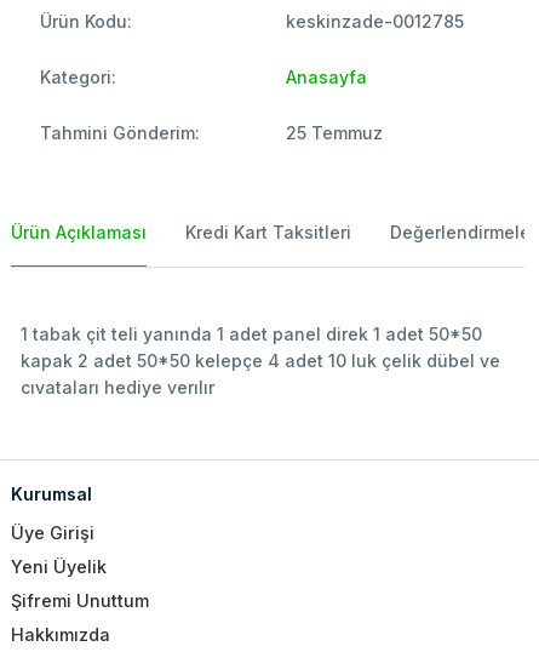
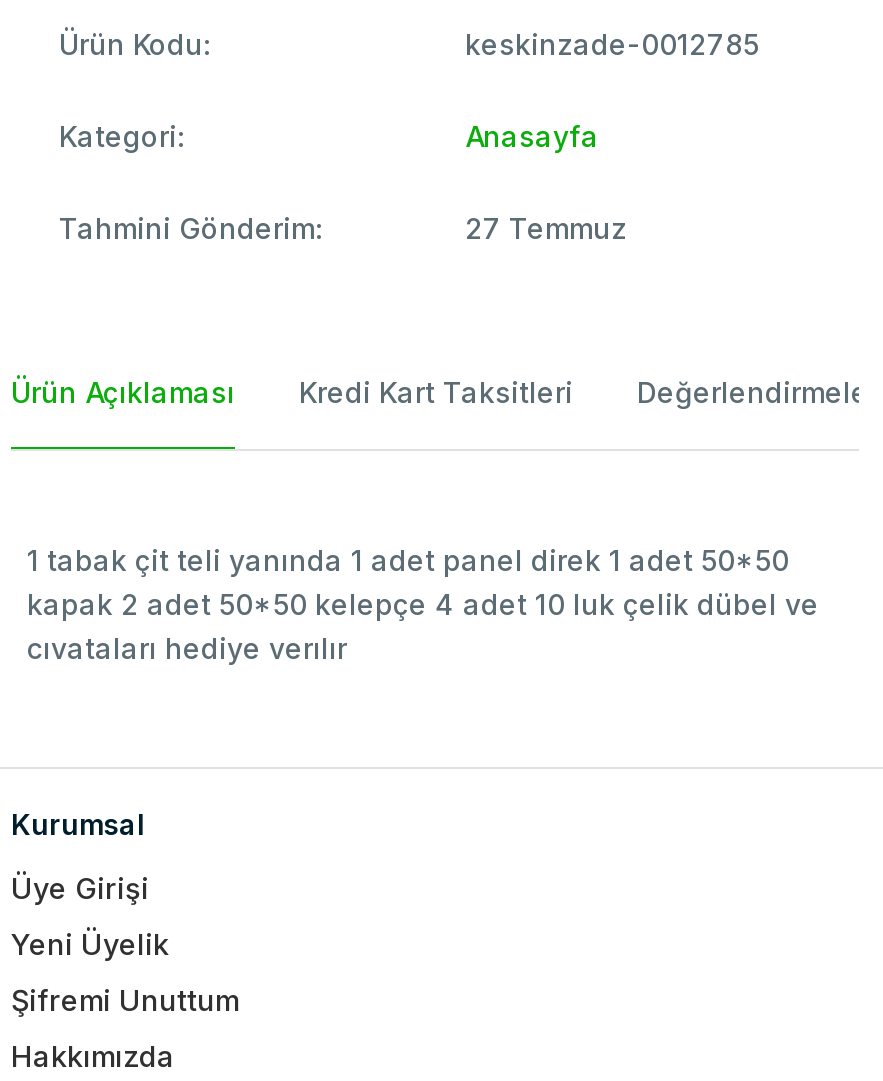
- 25 Temmuz
+ 27 Temmuz
